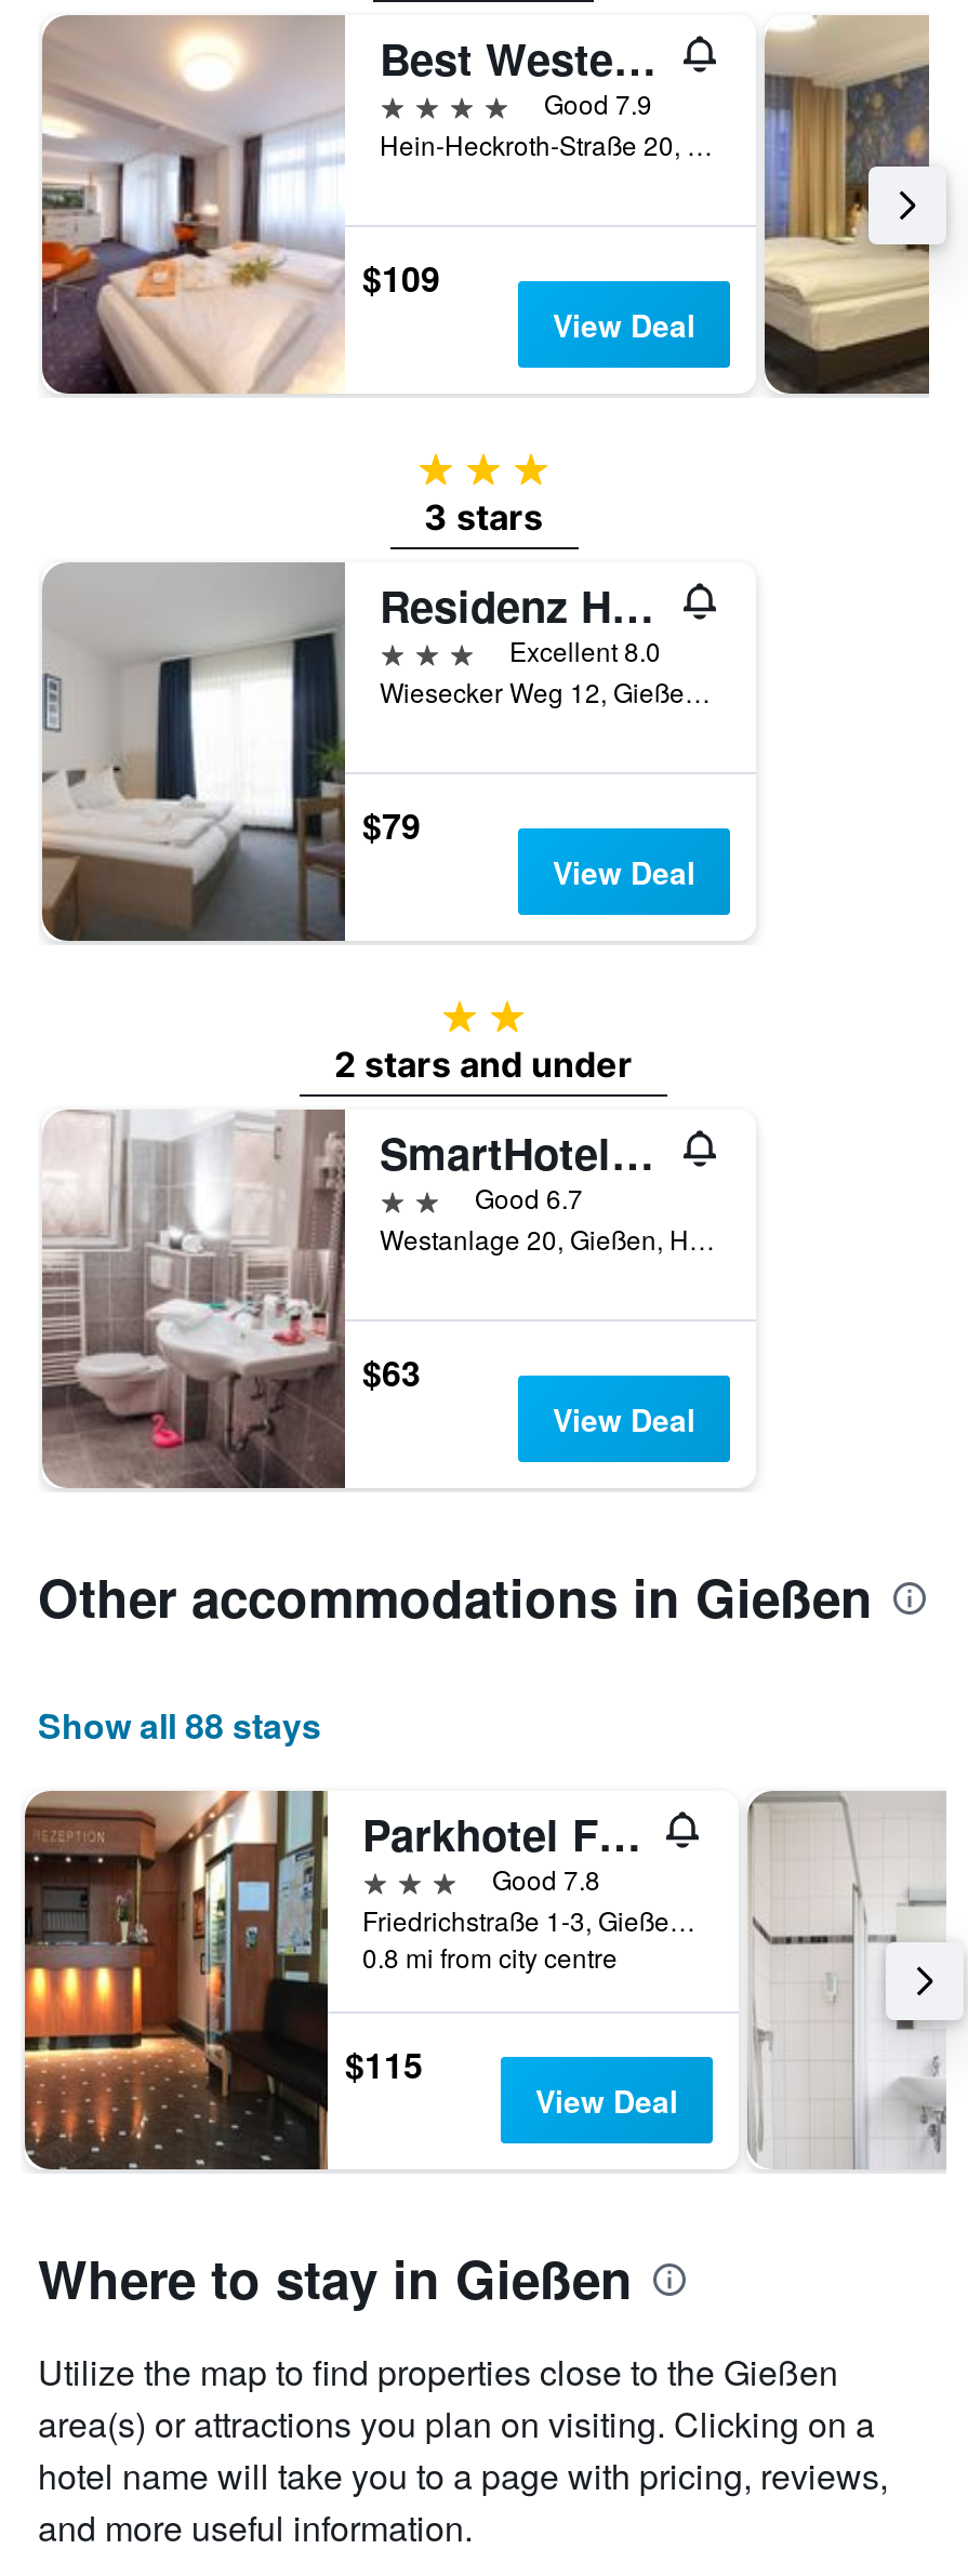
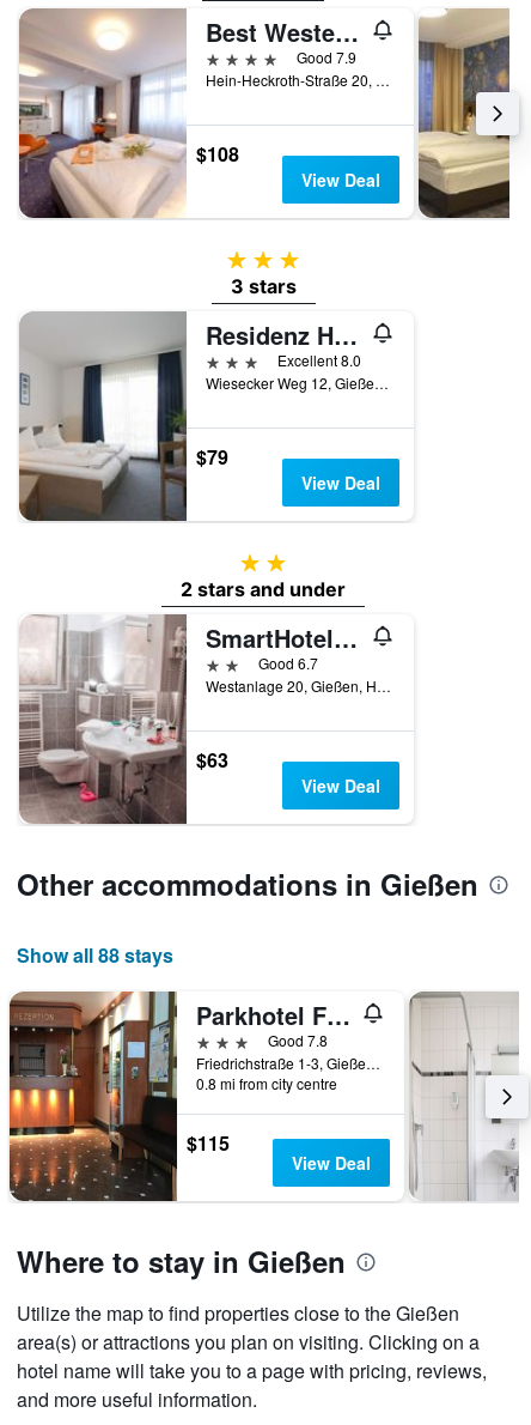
- $109
+ $108
